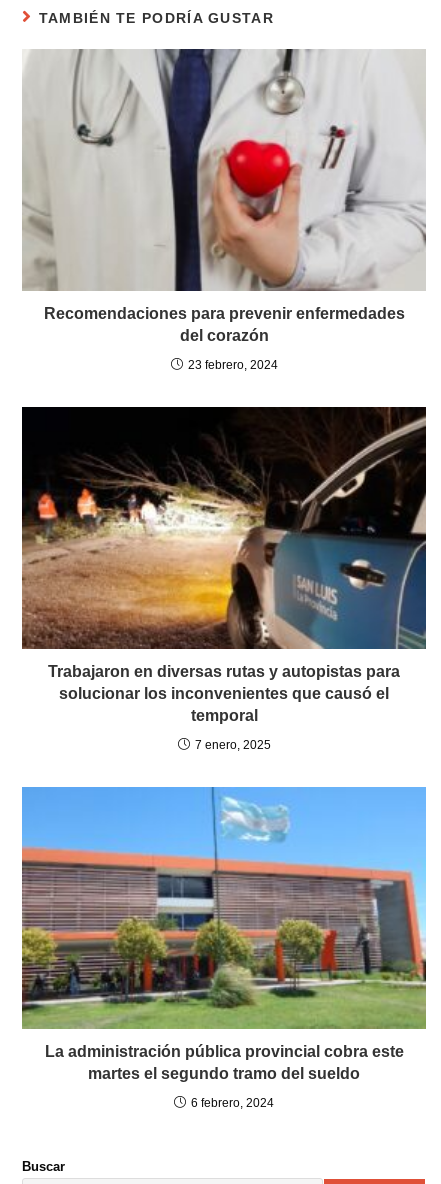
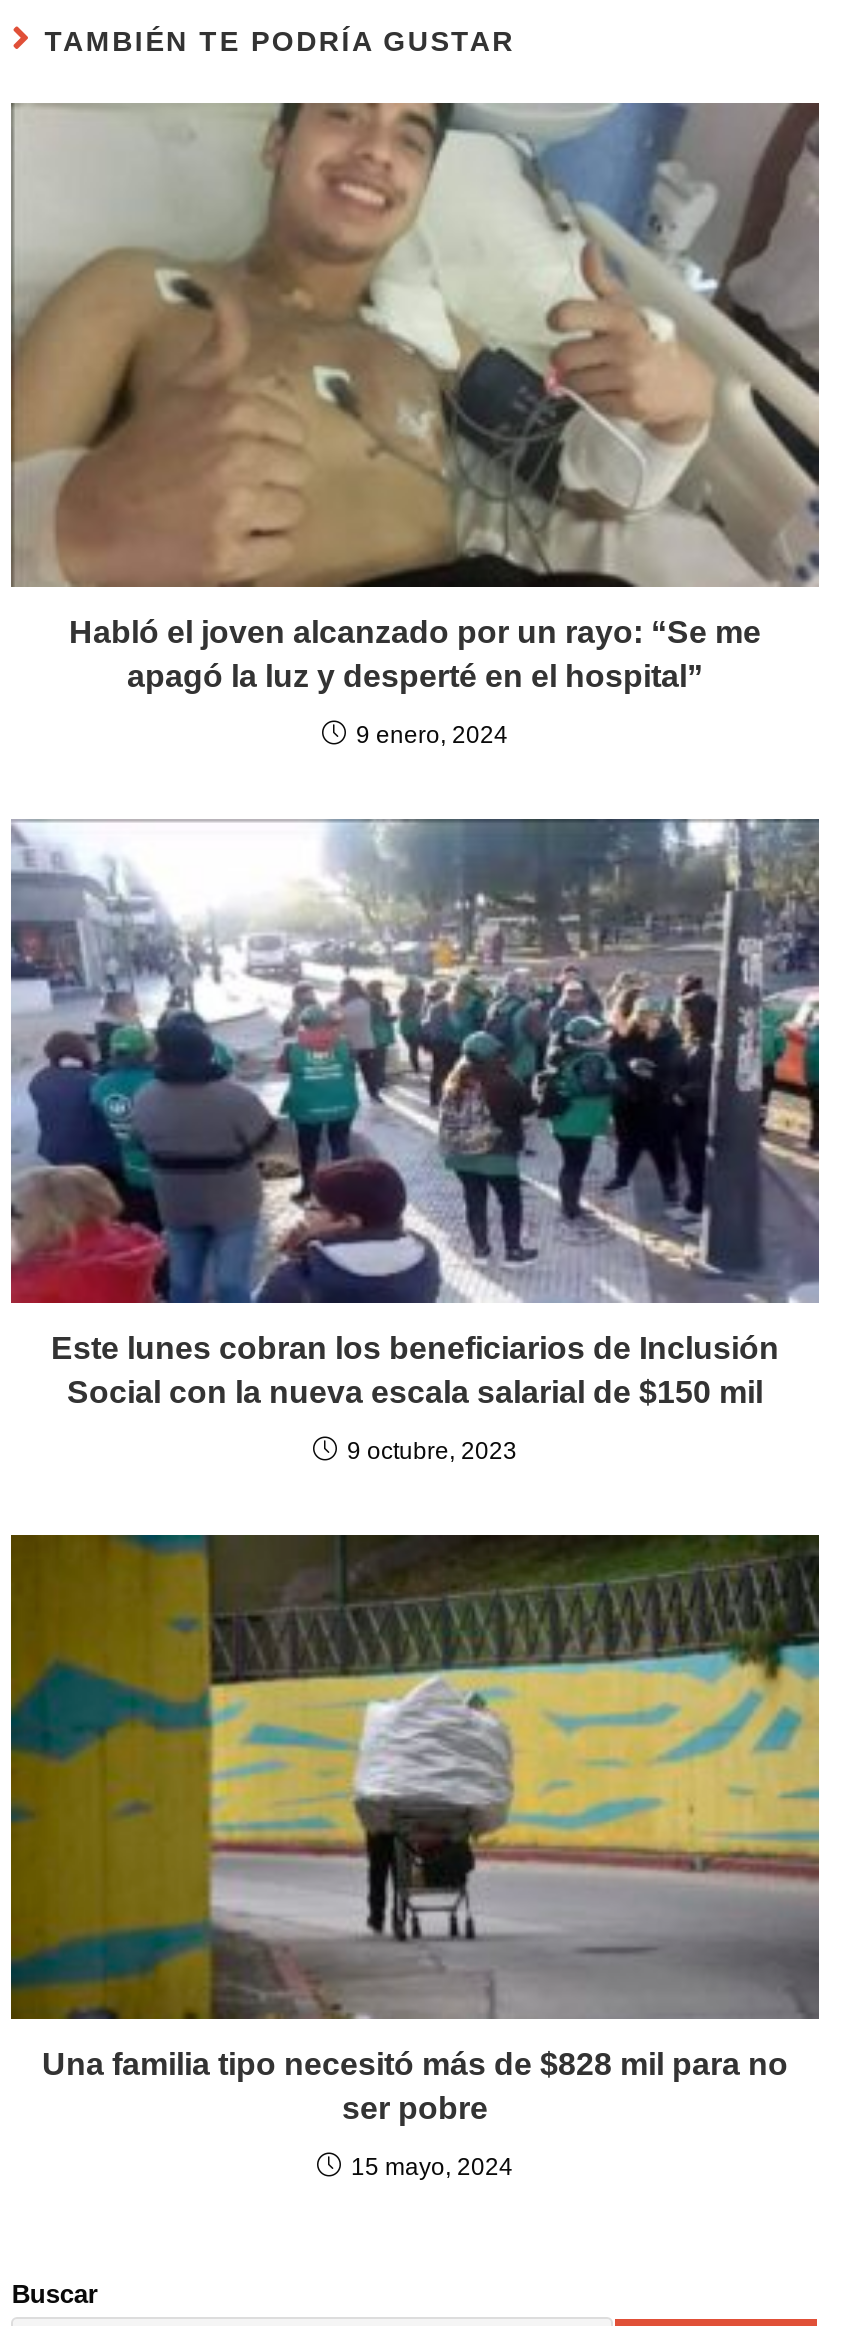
- [image]
- Recomendaciones para prevenir enfermedades
- del corazón
+ [image]
+ Habló el joven alcanzado por un rayo: “Se me
+ apagó la luz y desperté en el hospital”

- 23 febrero, 2024
+ 9 enero, 2024

- [image]
- Trabajaron en diversas rutas y autopistas para
- solucionar los inconvenientes que causó el
- temporal
+ [image]
+ Este lunes cobran los beneficiarios de Inclusión
+ Social con la nueva escala salarial de $150 mil

- 7 enero, 2025
+ 9 octubre, 2023

- [image]
- La administración pública provincial cobra este
- martes el segundo tramo del sueldo
+ [image]
+ Una familia tipo necesitó más de $828 mil para no
+ ser pobre

- 6 febrero, 2024
+ 15 mayo, 2024
